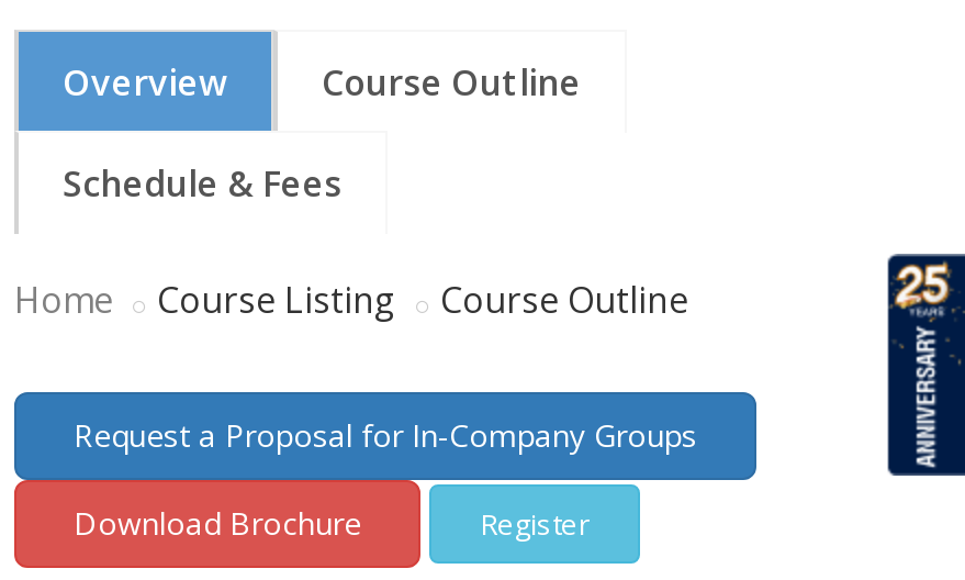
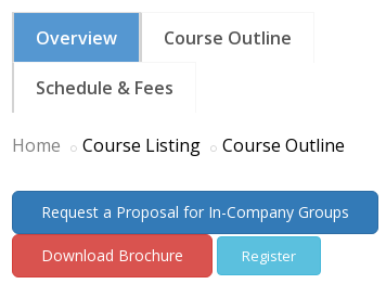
- [image]
